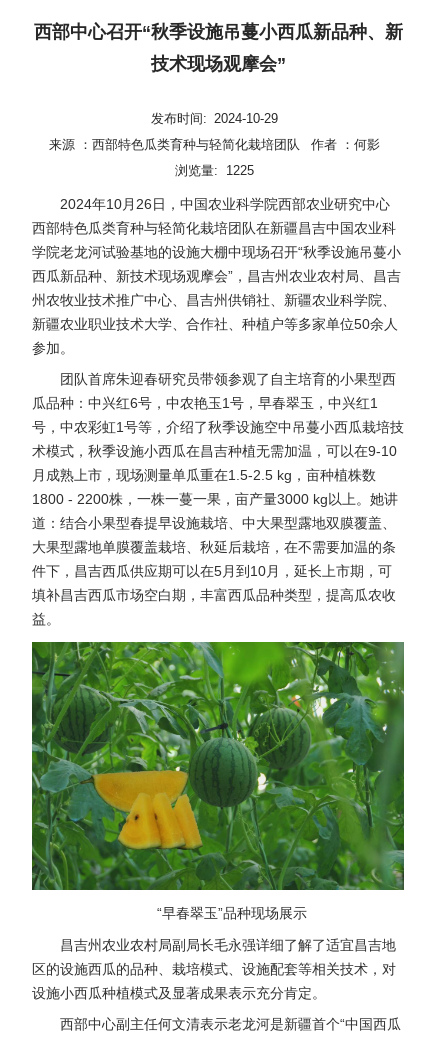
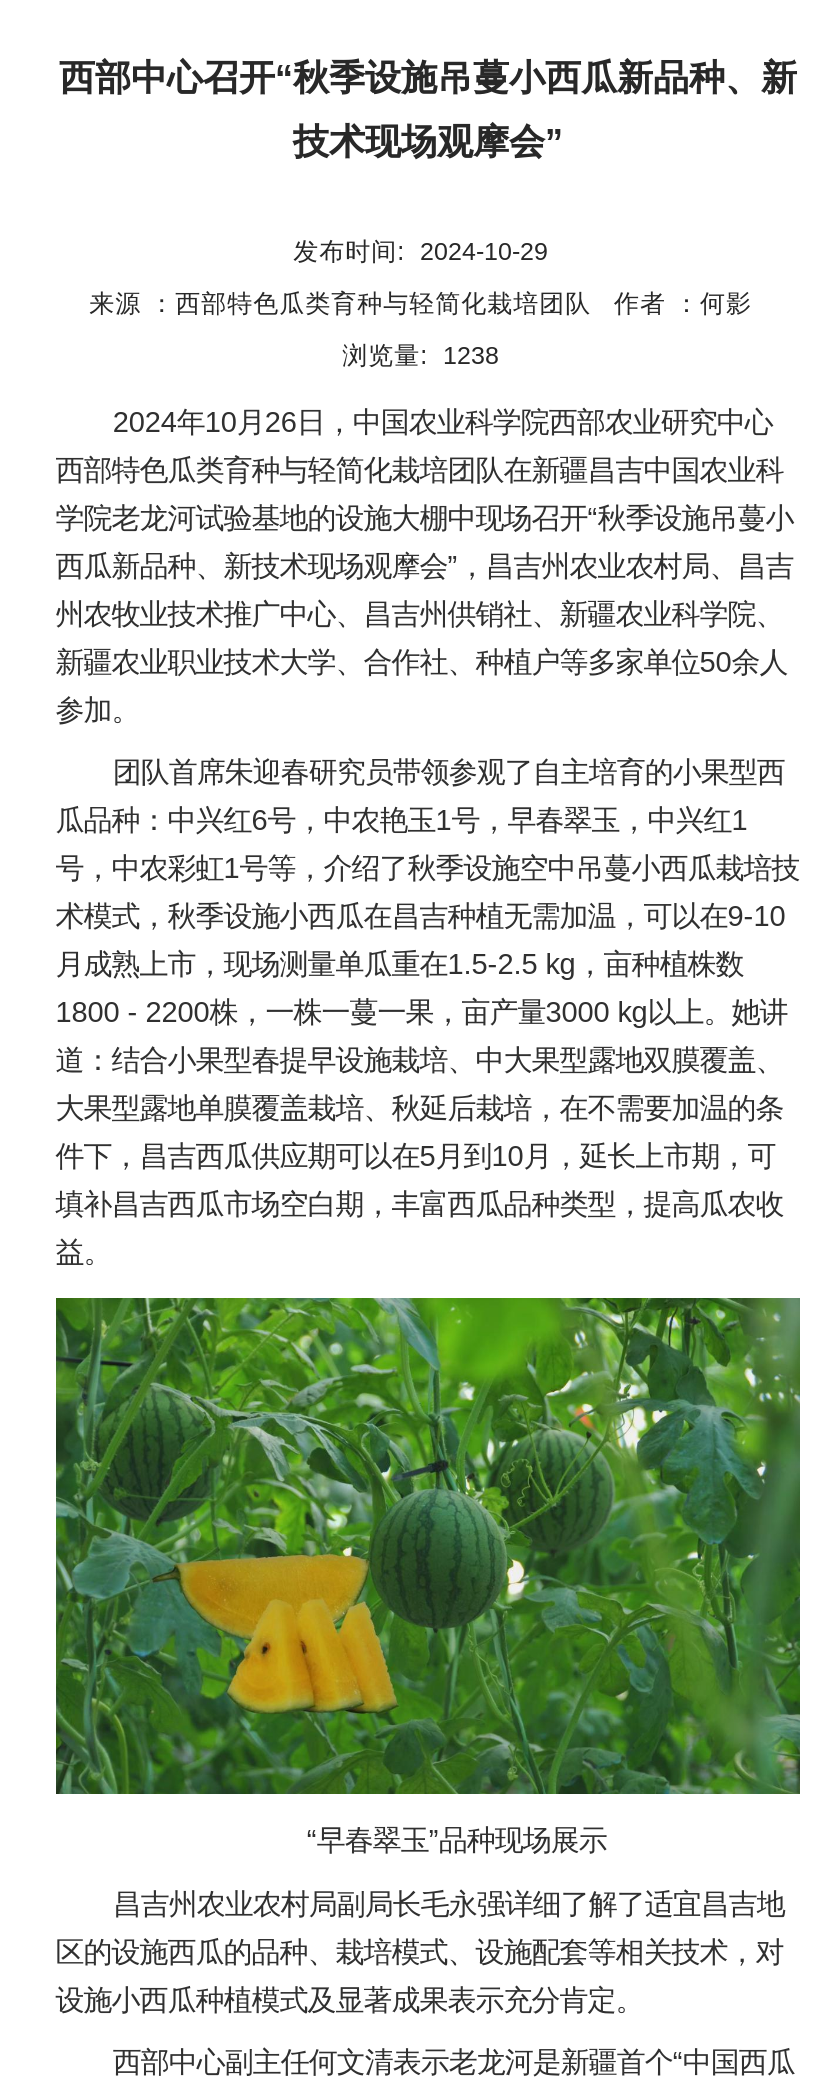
- 浏览量: 1225
+ 浏览量: 1238
